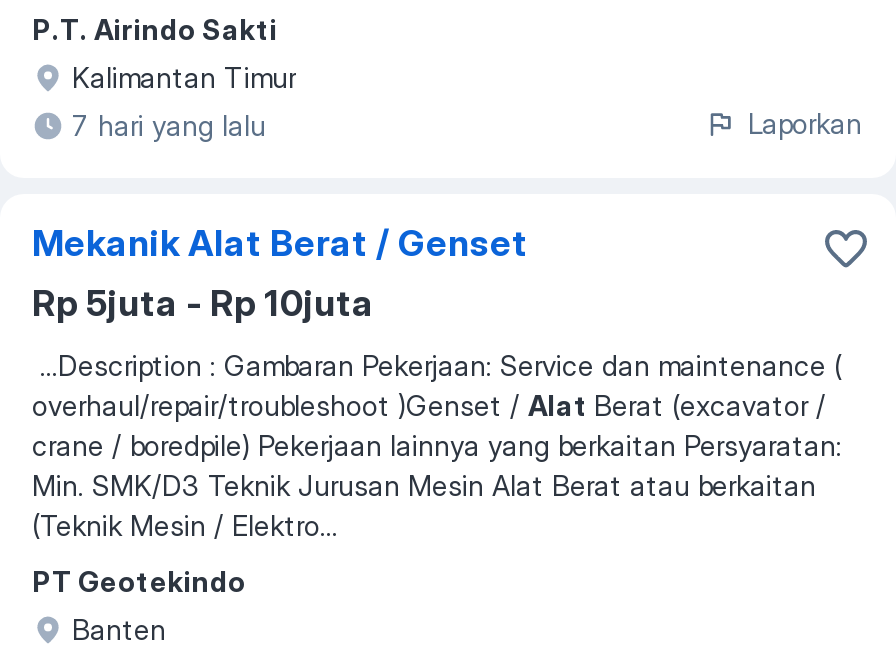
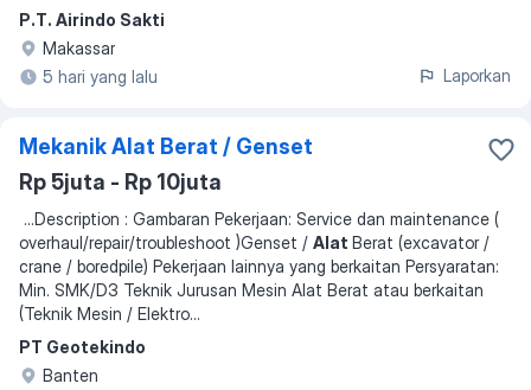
- Kalimantan Timur
- 7 hari yang lalu
+ Makassar
+ 5 hari yang lalu
